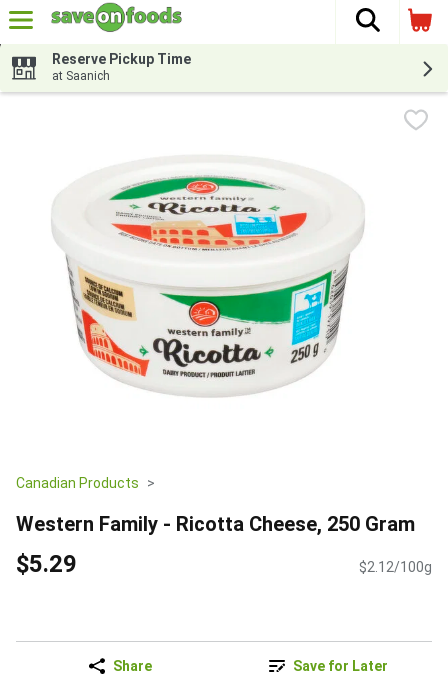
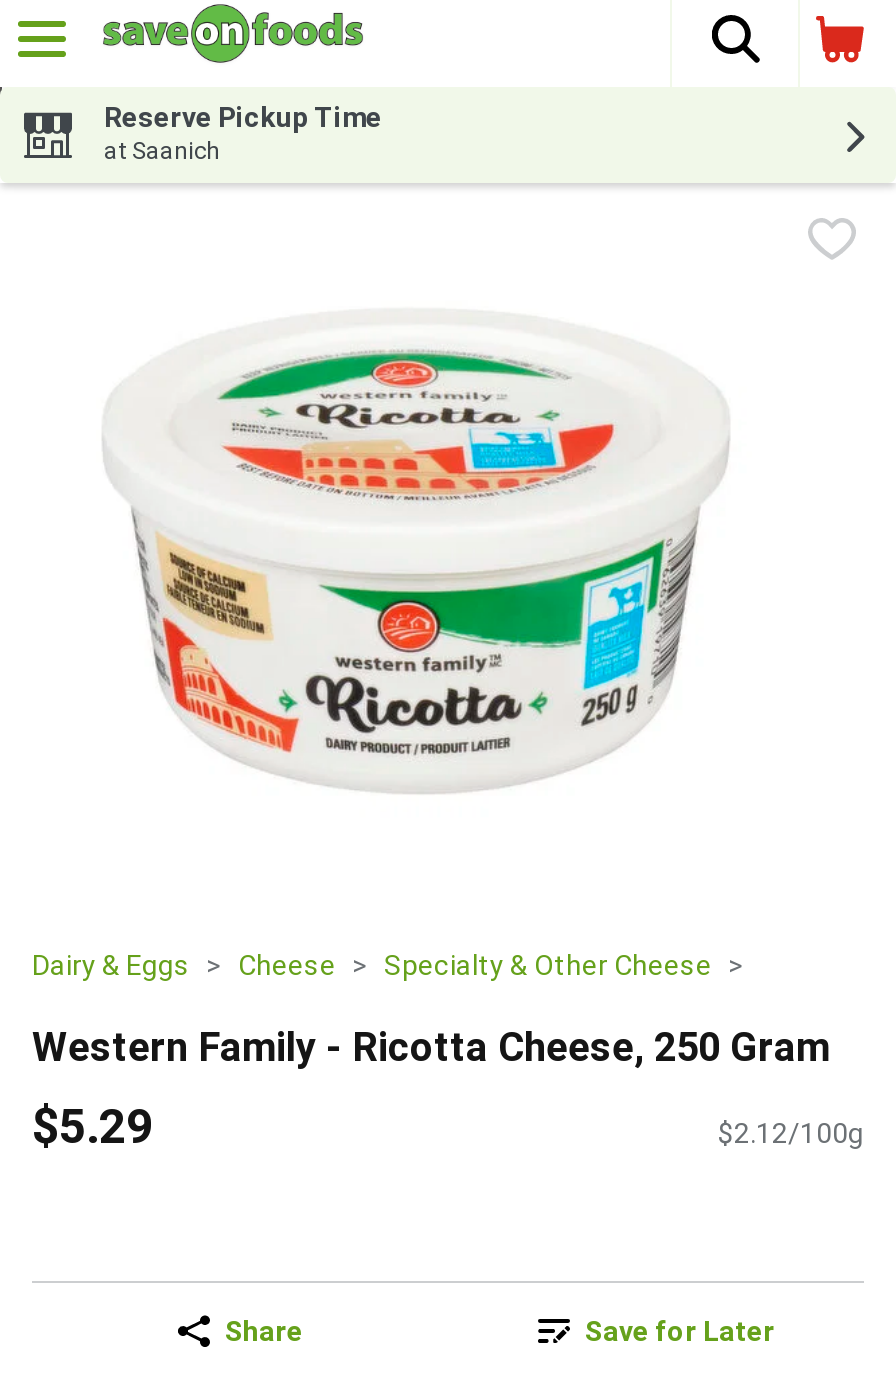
- Canadian Products
+ Dairy & Eggs
+ Cheese
+ Specialty & Other Cheese
